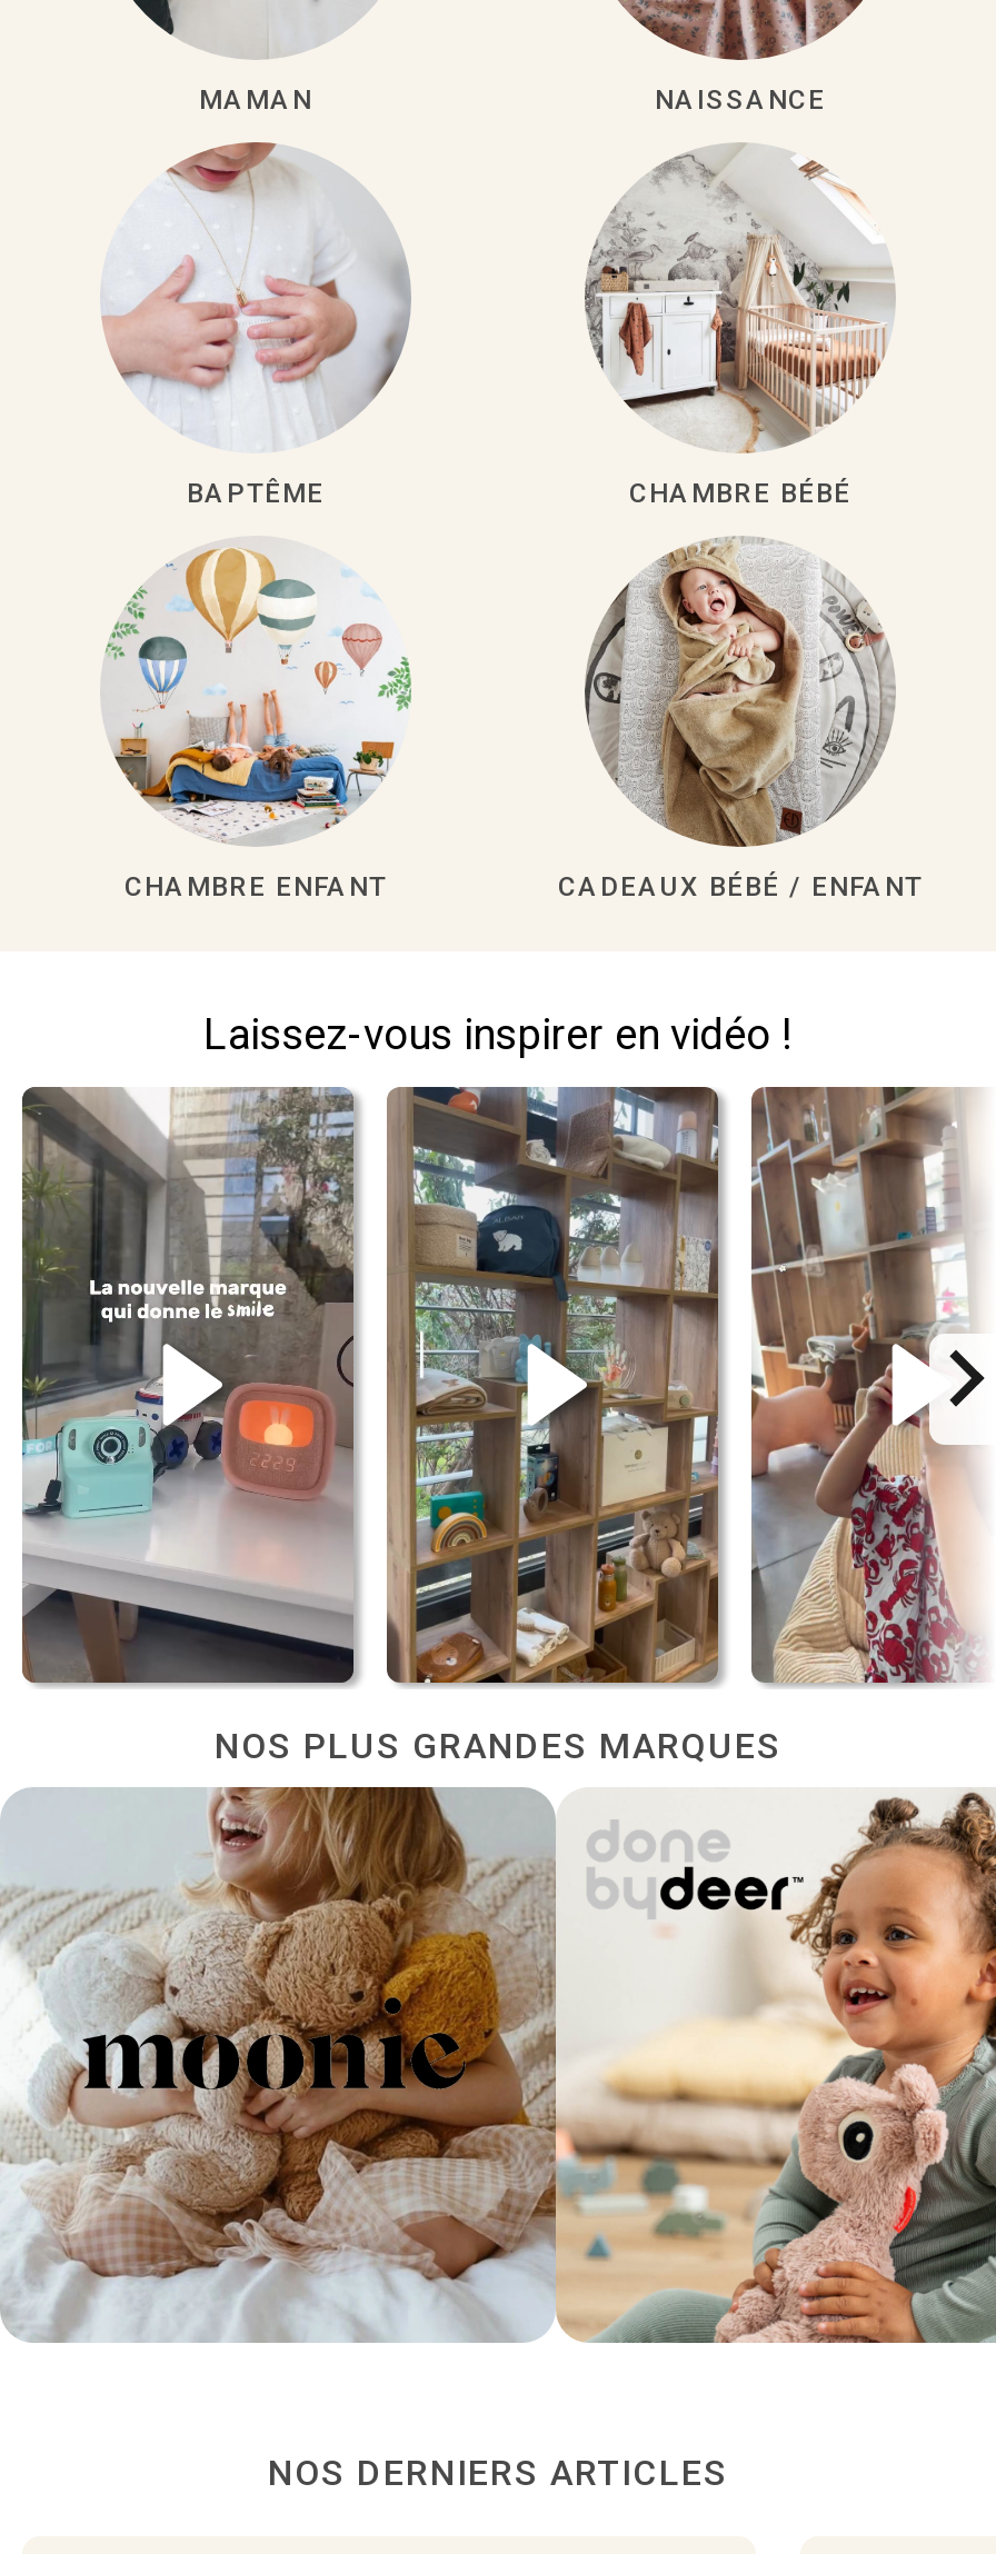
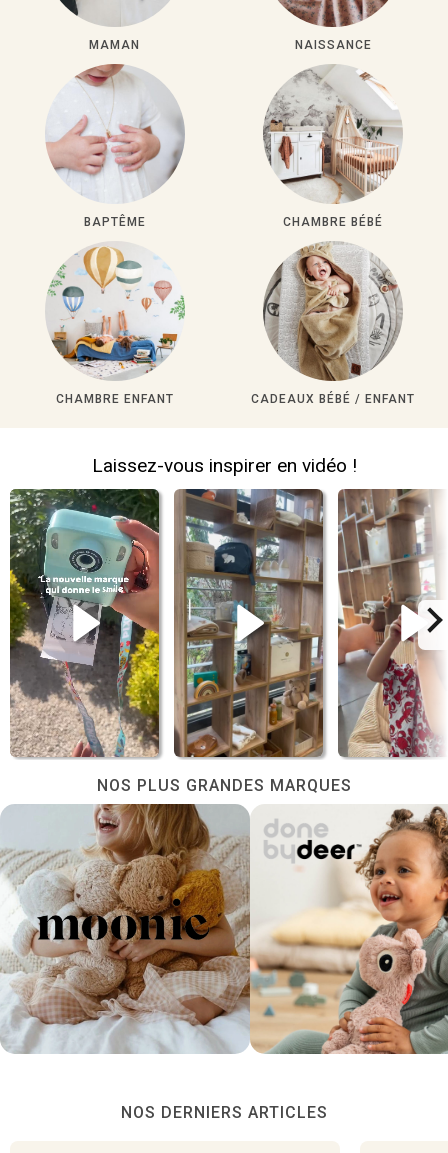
- [image]
+ [image]
